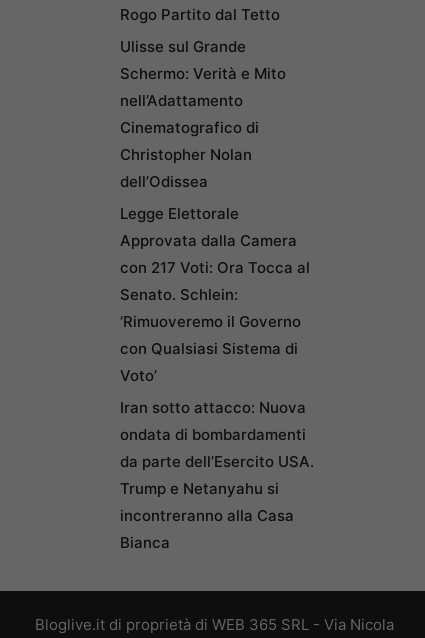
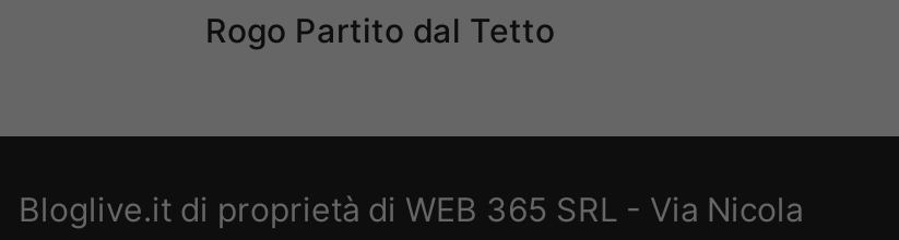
- Ulisse sul Grande
- Schermo: Verità e Mito
- nell’Adattamento
- Cinematografico di
- Christopher Nolan
- dell’Odissea
- Legge Elettorale
- Approvata dalla Camera
- con 217 Voti: Ora Tocca al
- Senato. Schlein:
- ‘Rimuoveremo il Governo
- con Qualsiasi Sistema di
- Voto’
- Iran sotto attacco: Nuova
- ondata di bombardamenti
- da parte dell’Esercito USA.
- Trump e Netanyahu si
- incontreranno alla Casa
- Bianca
